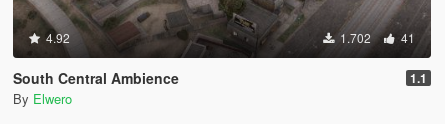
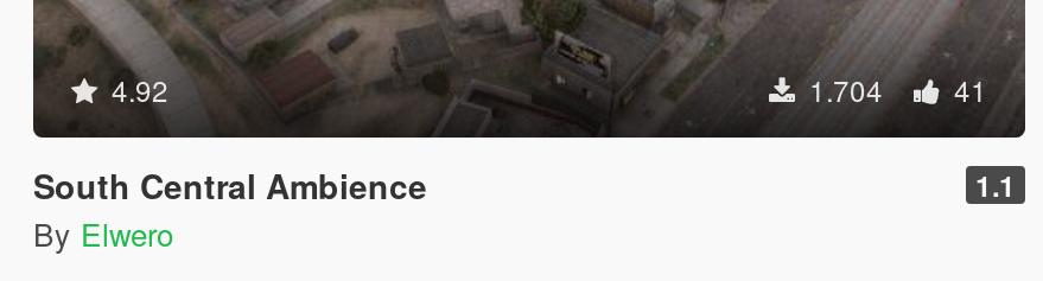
- 1.702 41
+ 1.704 41
